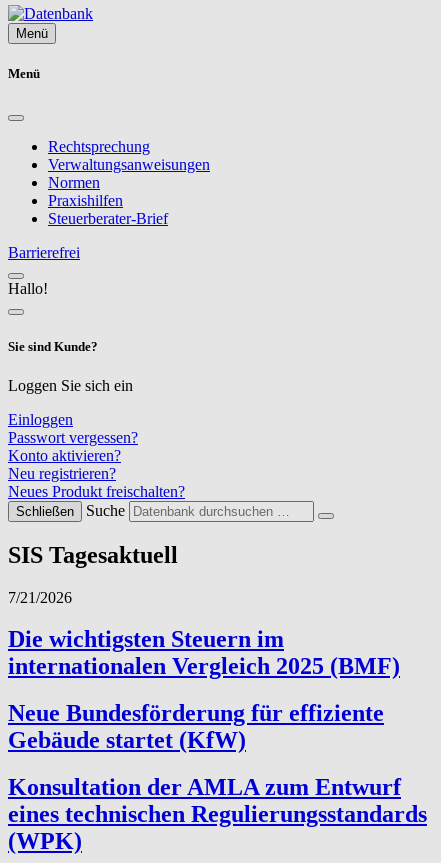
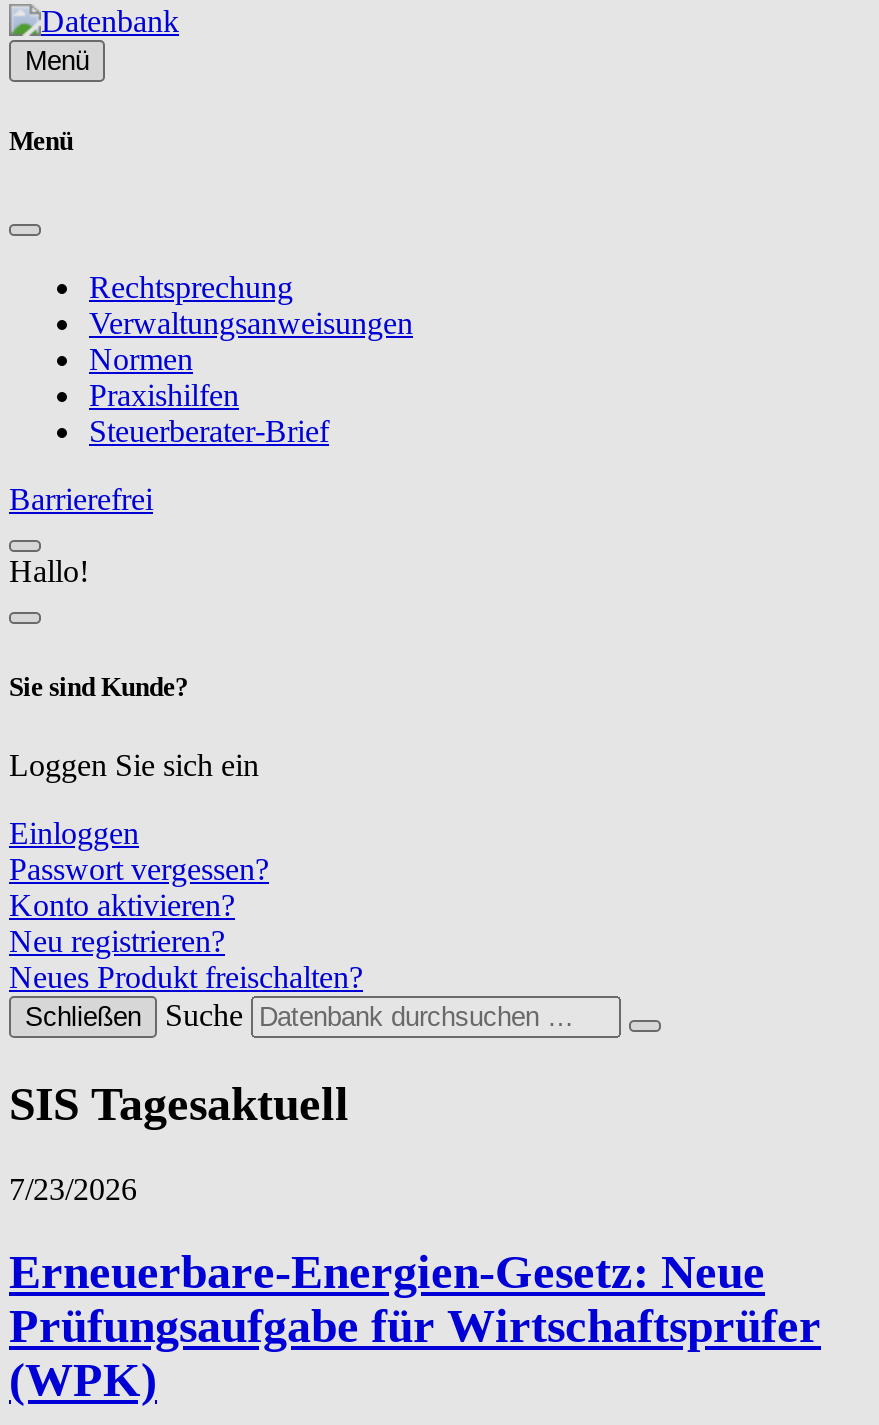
- 7/21/2026
- Die wichtigsten Steuern im
- internationalen Vergleich 2025 (BMF)
- Neue Bundesförderung für effiziente
- Gebäude startet (KfW)
- Konsultation der AMLA zum Entwurf
- eines technischen Regulierungsstandards
+ 7/23/2026
+ Erneuerbare-Energien-Gesetz: Neue
+ Prüfungsaufgabe für Wirtschaftsprüfer
